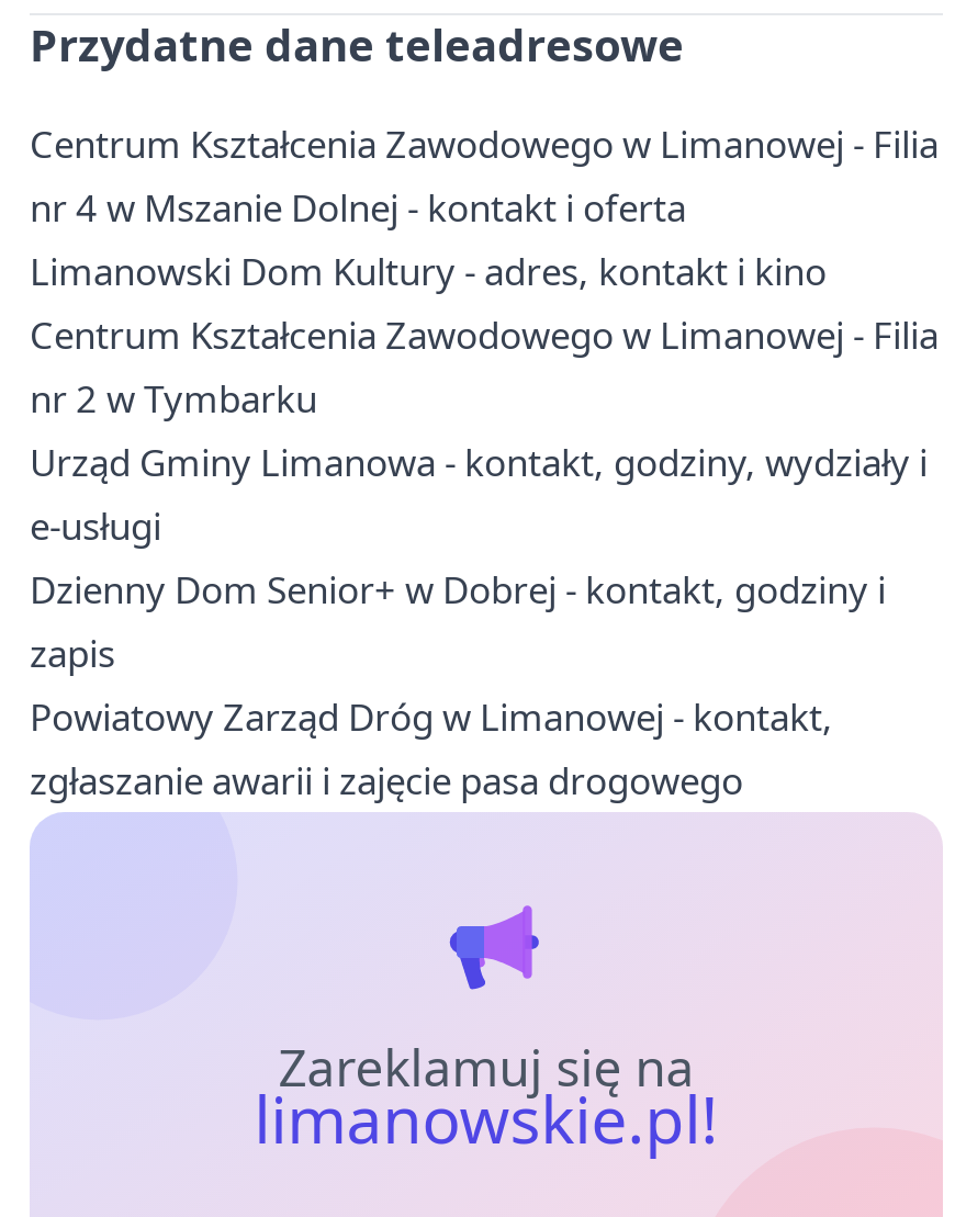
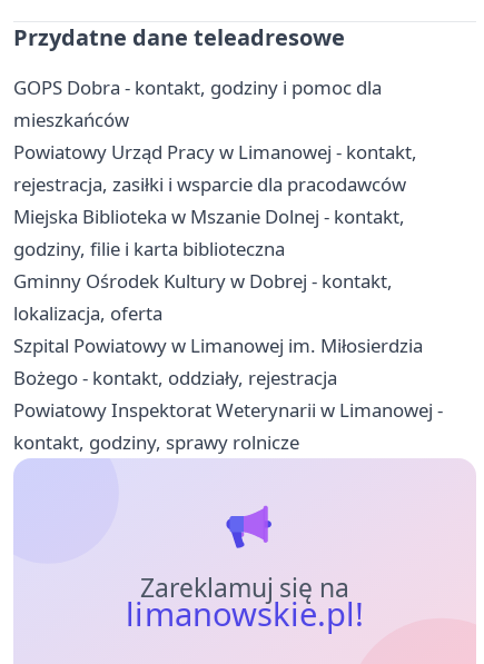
- Centrum Kształcenia Zawodowego w Limanowej - Filia
- nr 4 w Mszanie Dolnej - kontakt i oferta
- Limanowski Dom Kultury - adres, kontakt i kino
- Centrum Kształcenia Zawodowego w Limanowej - Filia
- nr 2 w Tymbarku
- Urząd Gminy Limanowa - kontakt, godziny, wydziały i
- e-usługi
- Dzienny Dom Senior+ w Dobrej - kontakt, godziny i
- zapis
- Powiatowy Zarząd Dróg w Limanowej - kontakt,
- zgłaszanie awarii i zajęcie pasa drogowego
+ GOPS Dobra - kontakt, godziny i pomoc dla
+ mieszkańców
+ Powiatowy Urząd Pracy w Limanowej - kontakt,
+ rejestracja, zasiłki i wsparcie dla pracodawców
+ Miejska Biblioteka w Mszanie Dolnej - kontakt,
+ godziny, filie i karta biblioteczna
+ Gminny Ośrodek Kultury w Dobrej - kontakt,
+ lokalizacja, oferta
+ Szpital Powiatowy w Limanowej im. Miłosierdzia
+ Bożego - kontakt, oddziały, rejestracja
+ Powiatowy Inspektorat Weterynarii w Limanowej -
+ kontakt, godziny, sprawy rolnicze
